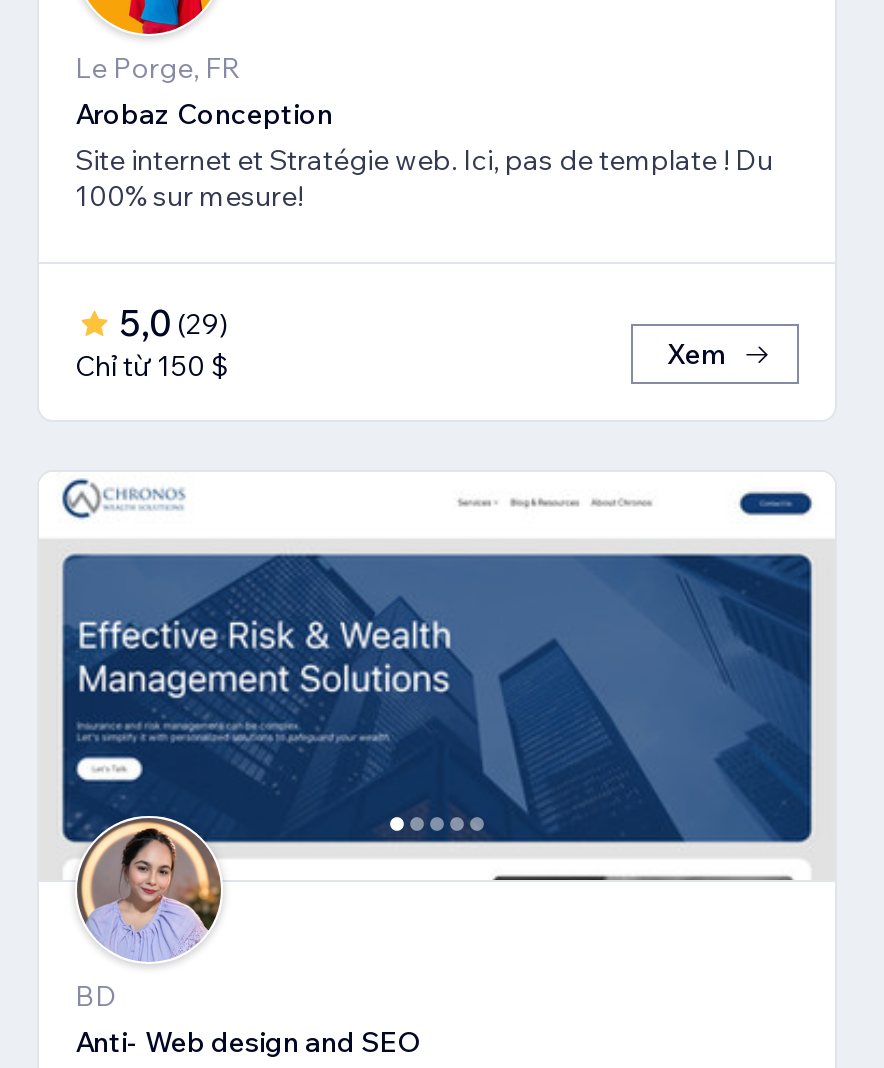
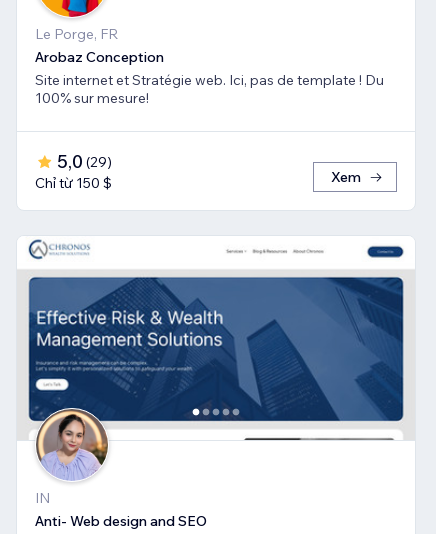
- BD
+ IN
